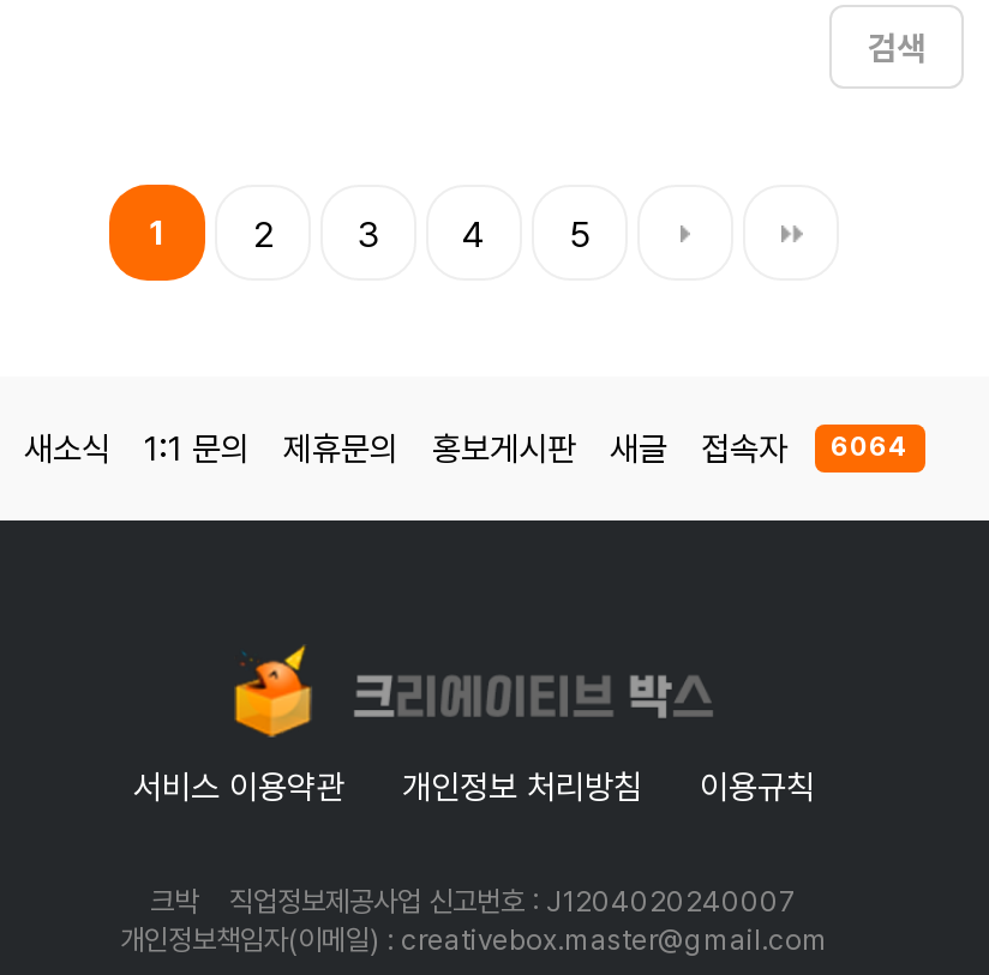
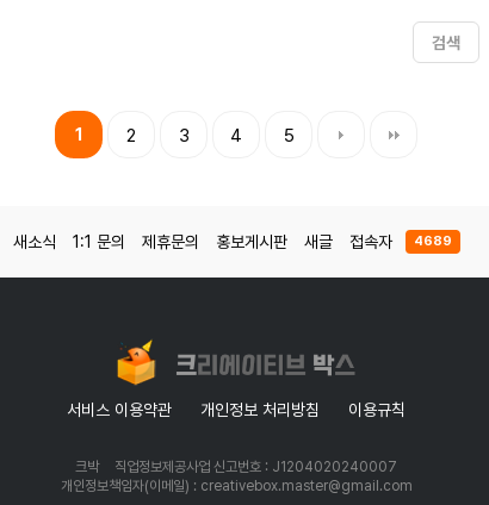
- 새소식 1:1 문의 제휴문의 홍보게시판 새글 접속자 6064
+ 새소식 1:1 문의 제휴문의 홍보게시판 새글 접속자 4689
